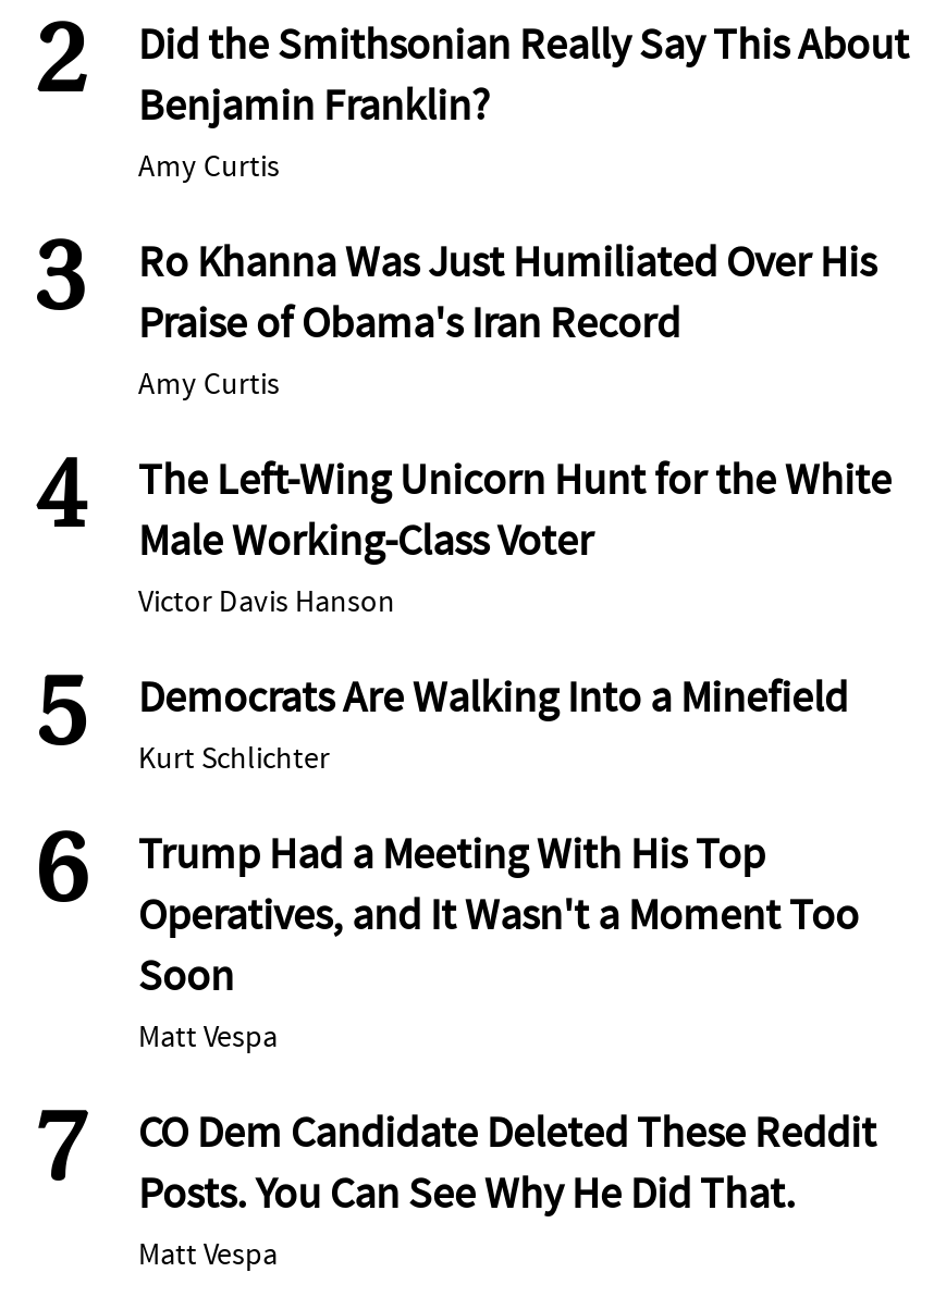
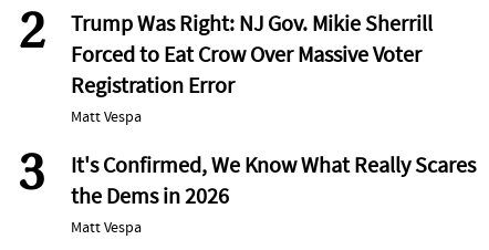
- Did the Smithsonian Really Say This About
- Benjamin Franklin?
- Amy Curtis
- 3
- Ro Khanna Was Just Humiliated Over His
- Praise of Obama's Iran Record
- Amy Curtis
- 4
- The Left-Wing Unicorn Hunt for the White
- Male Working-Class Voter
- Victor Davis Hanson
- 5
- Democrats Are Walking Into a Minefield
- Kurt Schlichter
- 6
- Trump Had a Meeting With His Top
- Operatives, and It Wasn't a Moment Too
- Soon
+ Trump Was Right: NJ Gov. Mikie Sherrill
+ Forced to Eat Crow Over Massive Voter
+ Registration Error

- 7
- CO Dem Candidate Deleted These Reddit
- Posts. You Can See Why He Did That.
+ 3
+ It's Confirmed, We Know What Really Scares
+ the Dems in 2026
